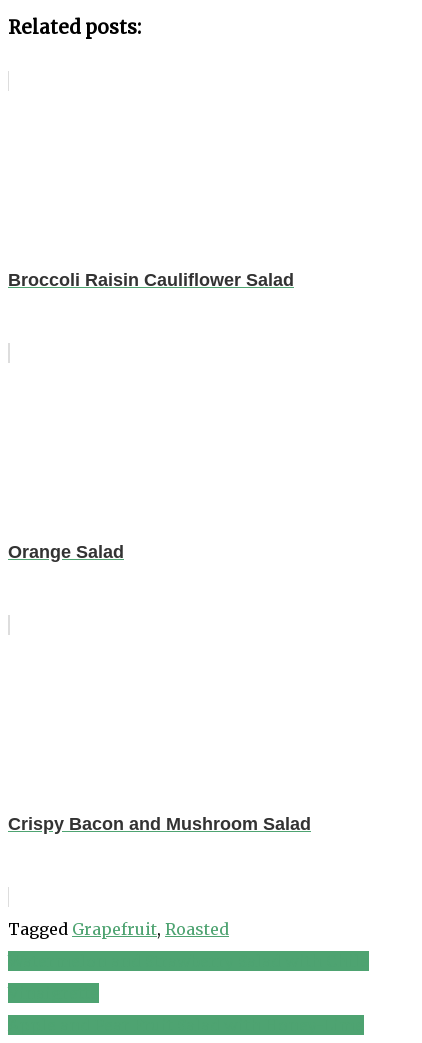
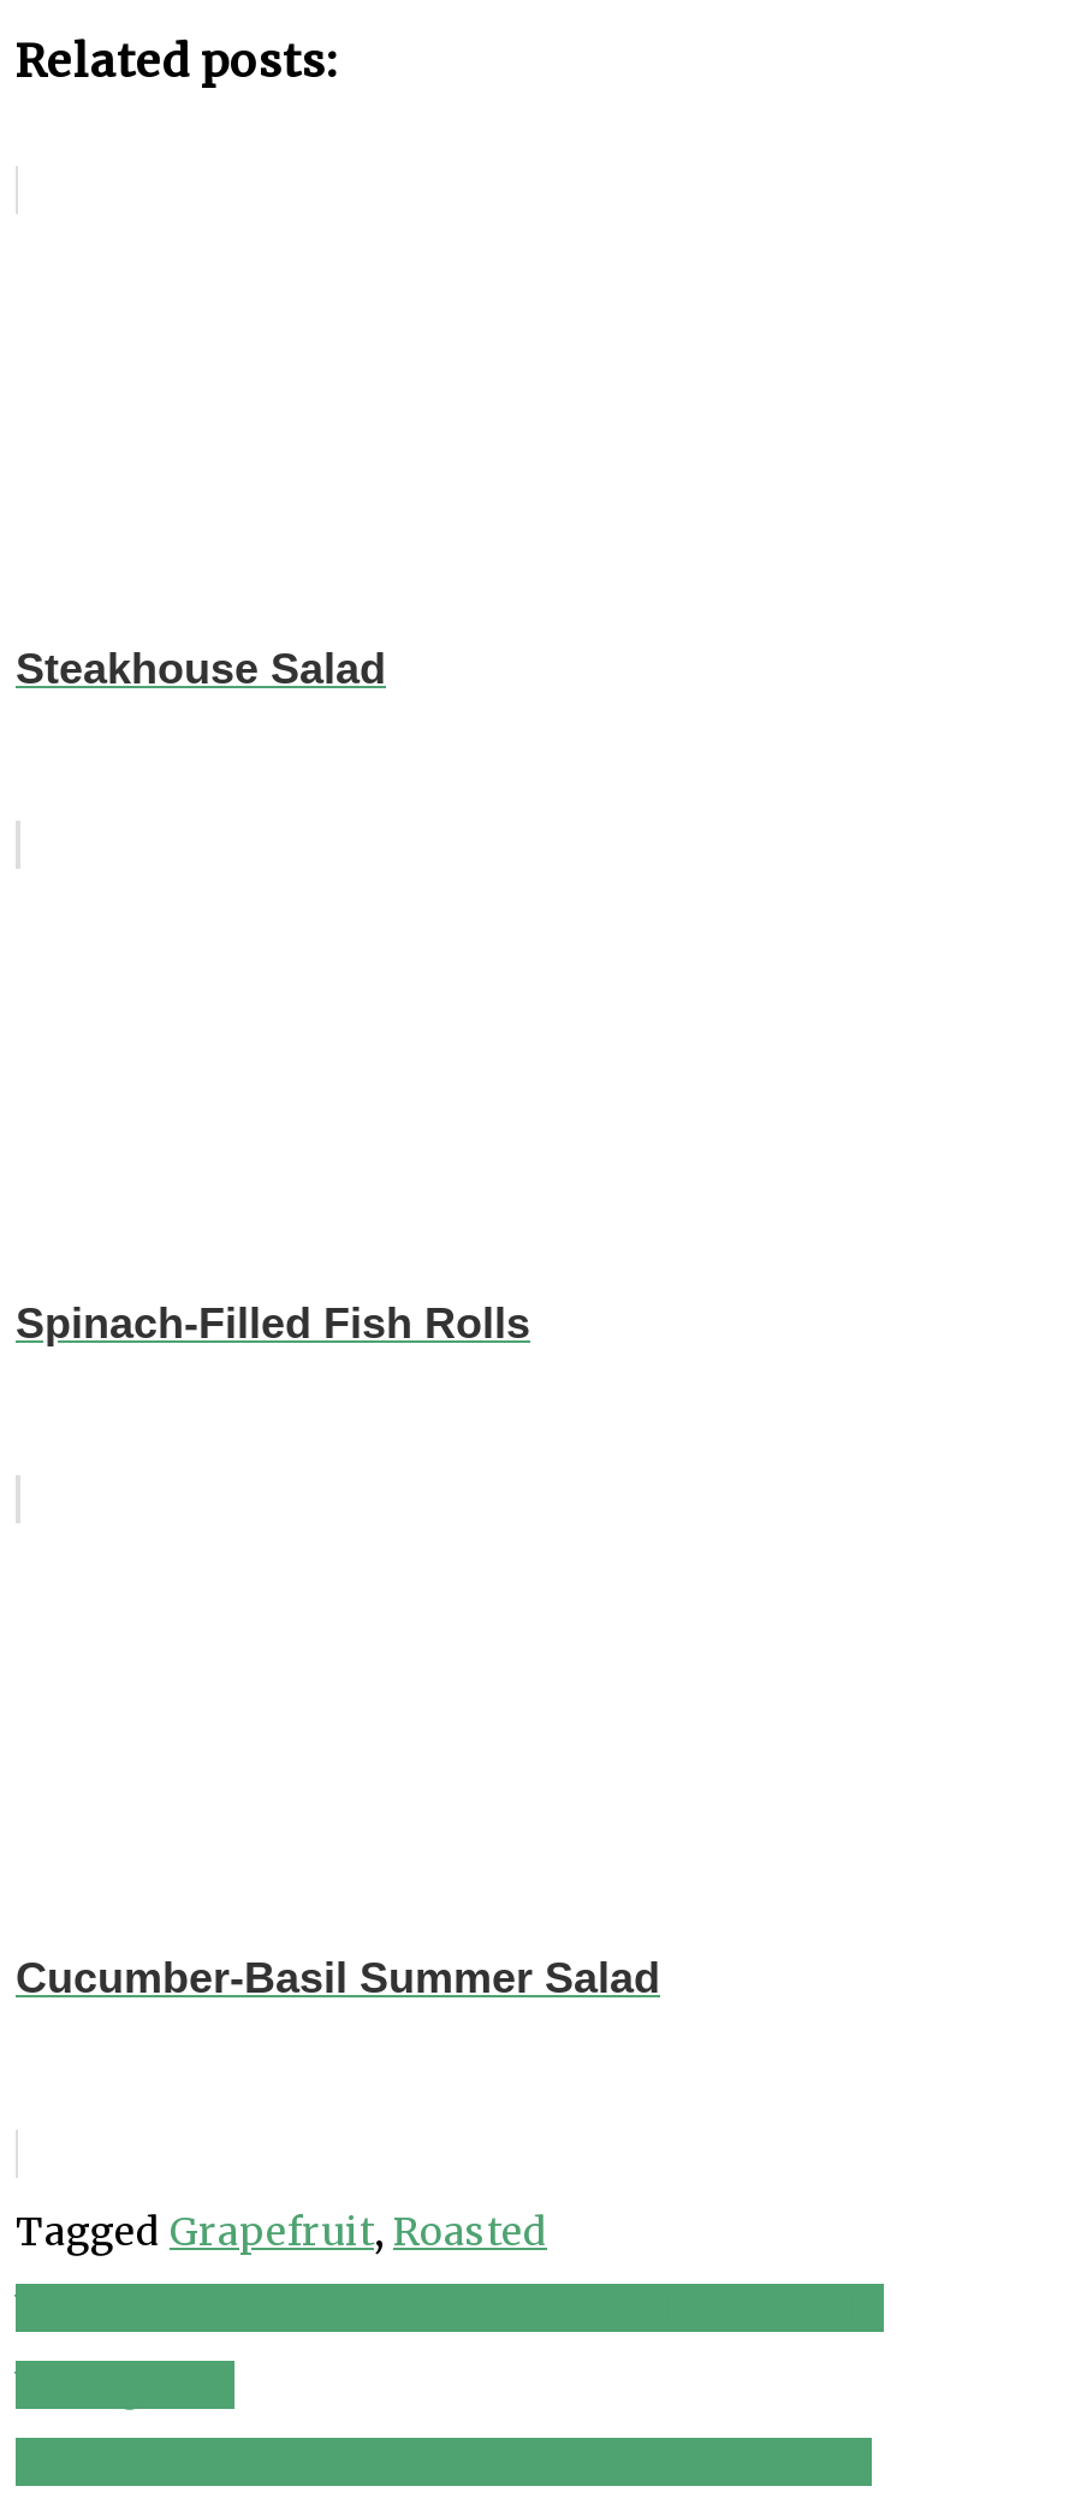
- Broccoli Raisin Cauliflower Salad
+ Steakhouse Salad

- Orange Salad
+ Spinach-Filled Fish Rolls

- Crispy Bacon and Mushroom Salad
+ Cucumber-Basil Summer Salad
